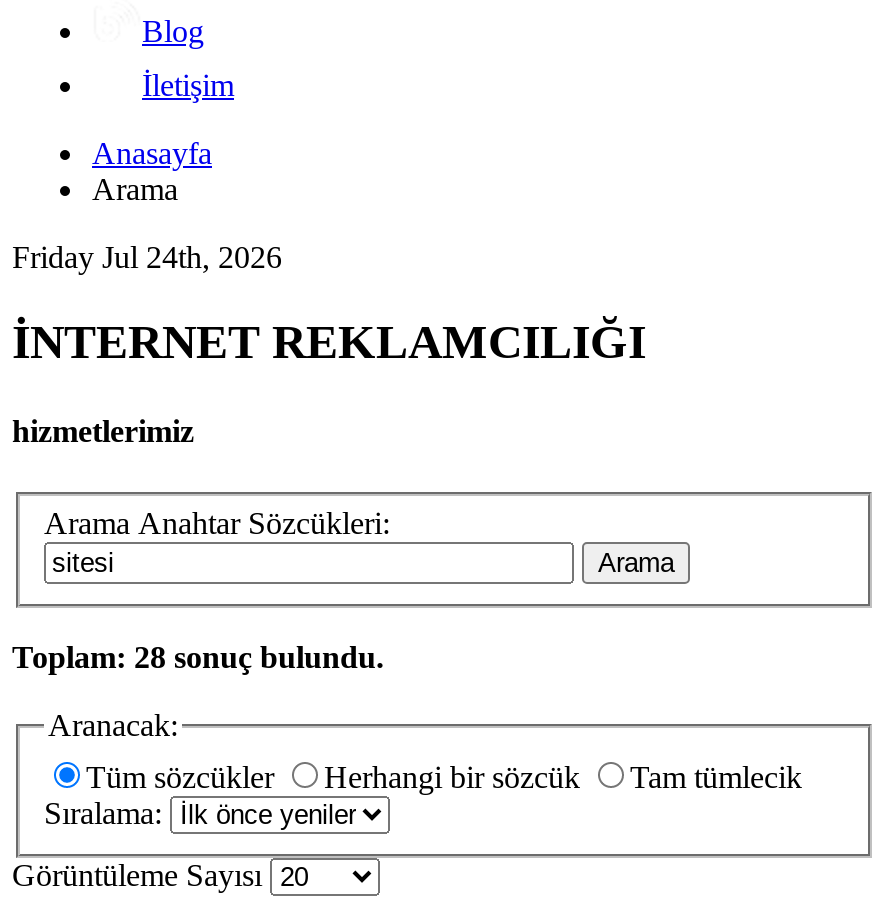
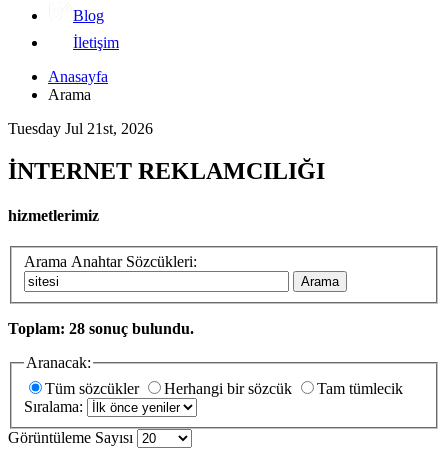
- Friday Jul 24th, 2026
+ Tuesday Jul 21st, 2026
